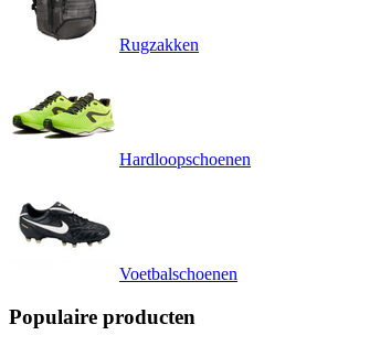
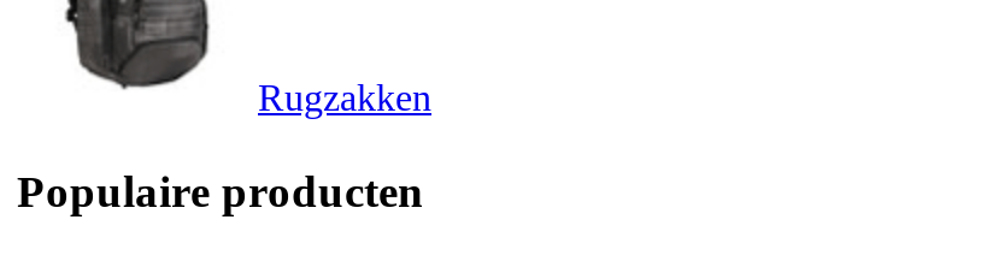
- [image]
- Hardloopschoenen

- [image]
- Voetbalschoenen
